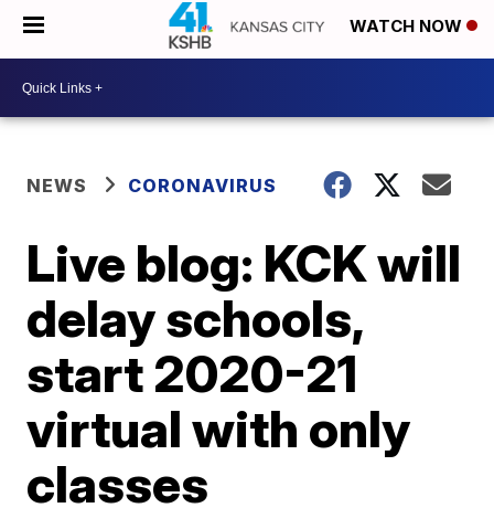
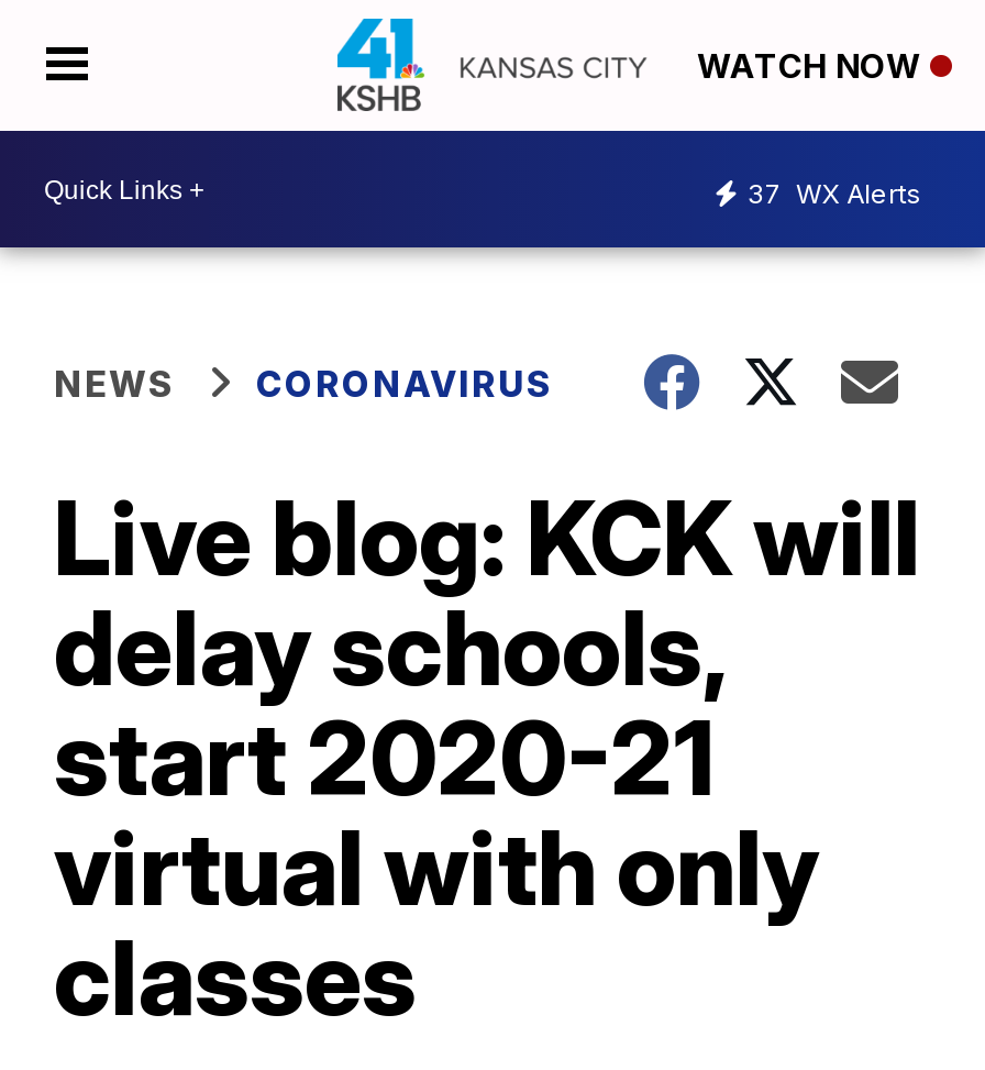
+ 37 WX Alerts
